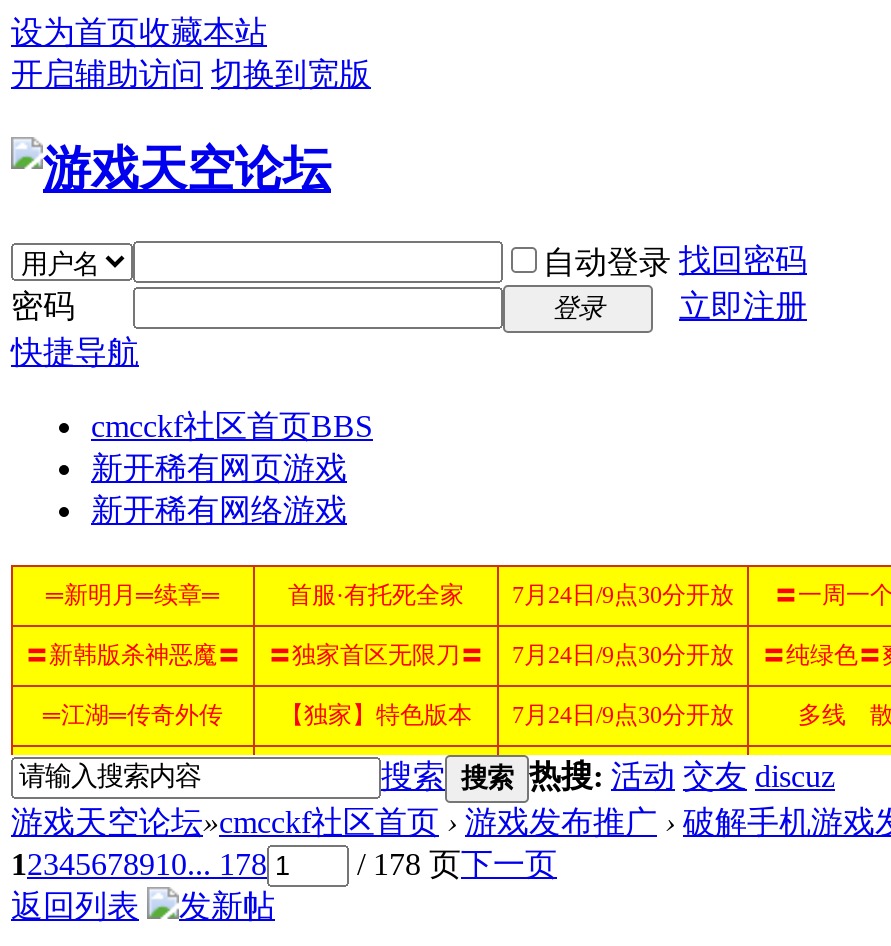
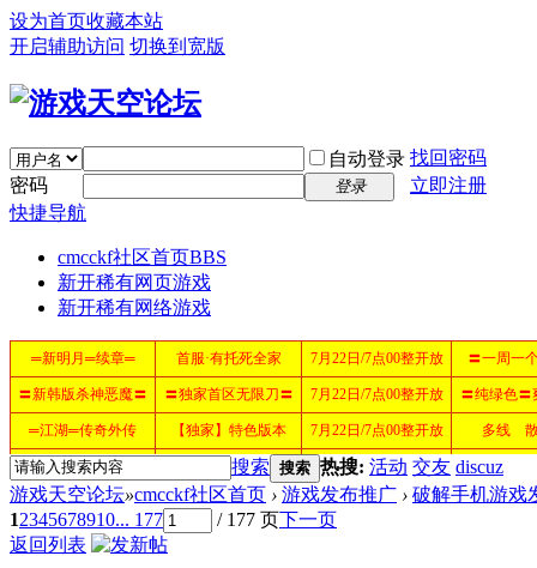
- 1 2345678910... 178
+ 1 2345678910... 177

- / 178 页下一页
+ / 177 页下一页
